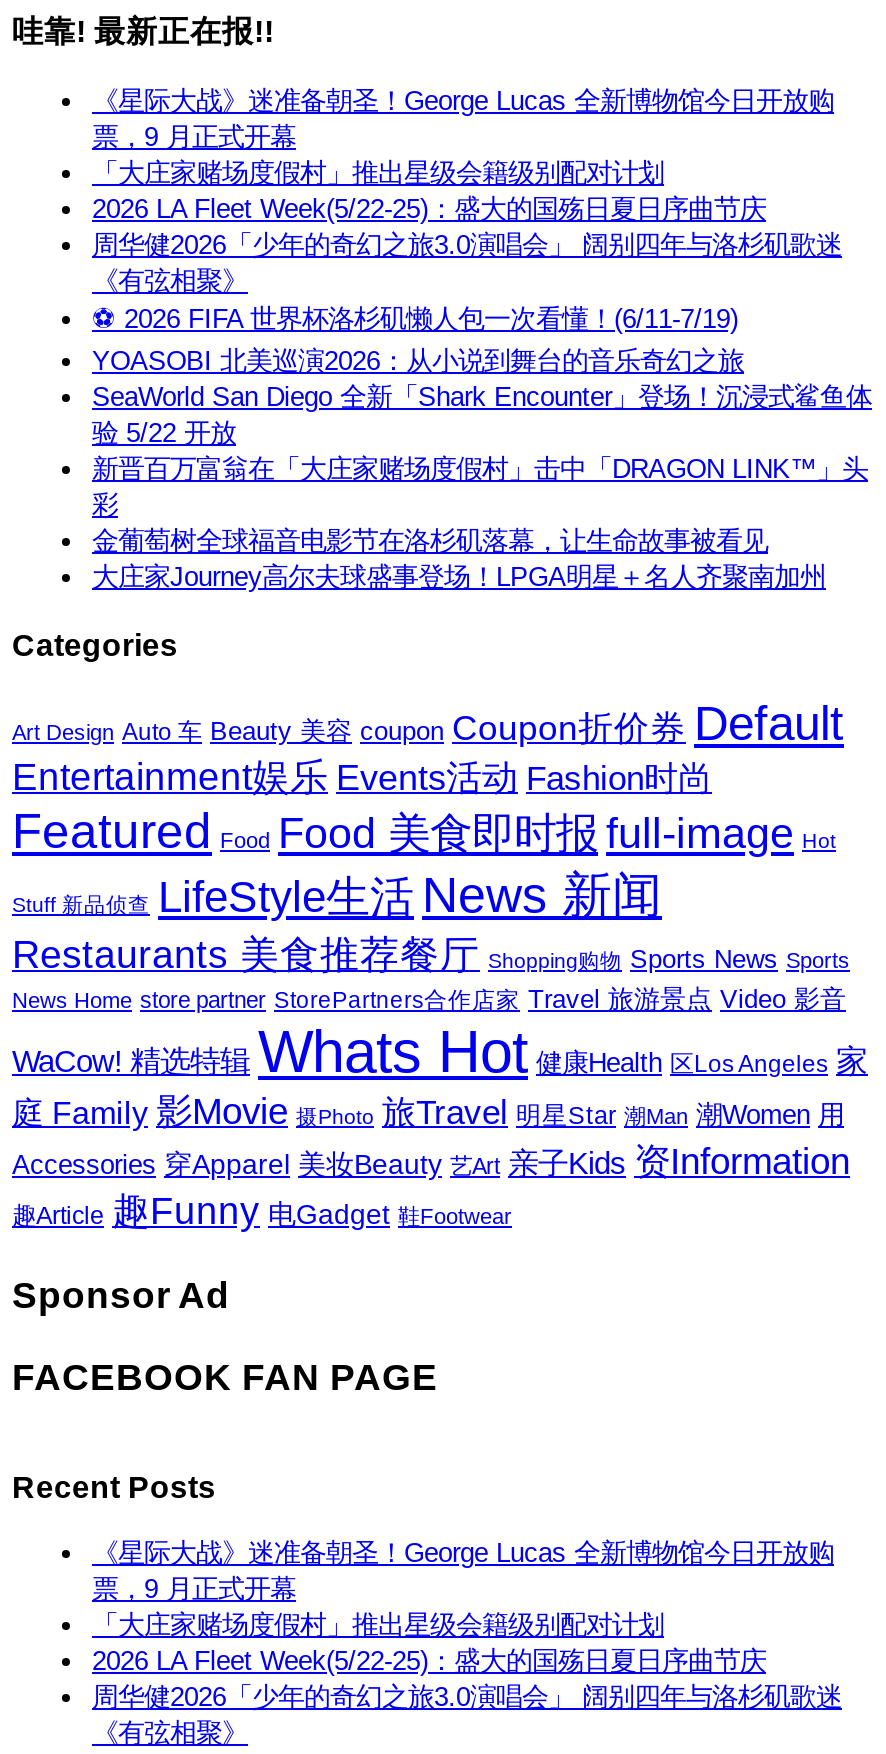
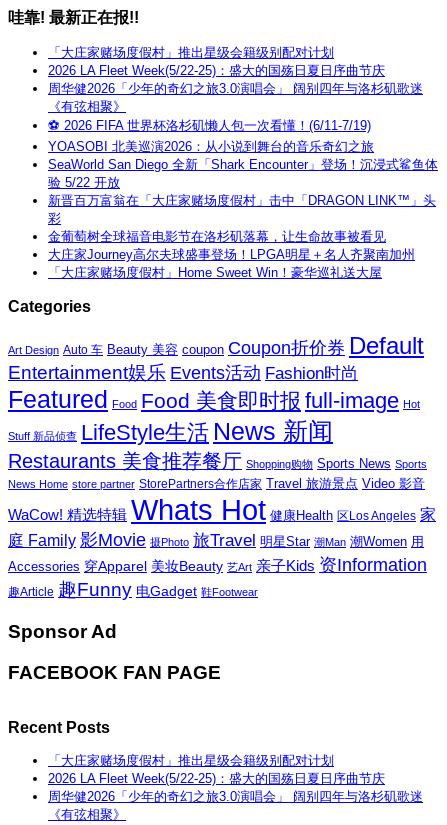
- 《星际大战》迷准备朝圣！George Lucas 全新博物馆今日开放购
- 票，9 月正式开幕

+ 「大庄家赌场度假村」Home Sweet Win！豪华巡礼送大屋

- 《星际大战》迷准备朝圣！George Lucas 全新博物馆今日开放购
- 票，9 月正式开幕
